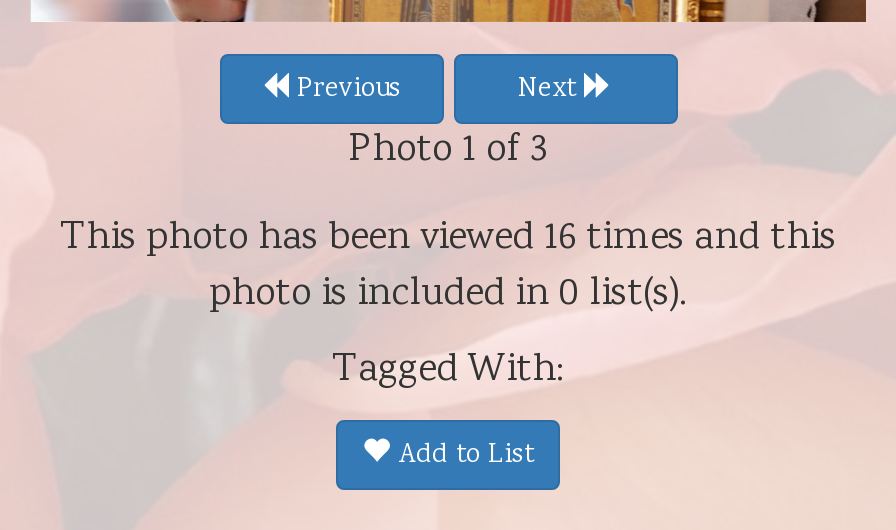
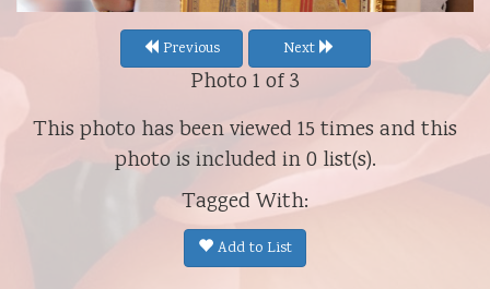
- This photo has been viewed 16 times and this
+ This photo has been viewed 15 times and this
